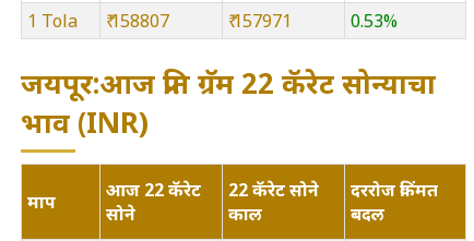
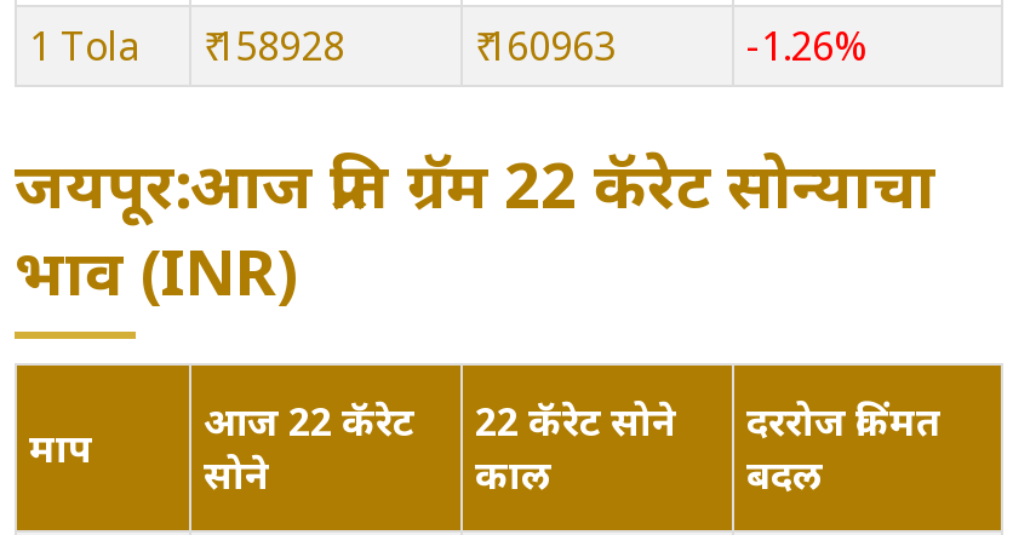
- 1 Tola ₹ 158807
+ 1 Tola ₹ 158928

- ₹ 157971
+ ₹ 160963

- 0.53%
+ -1.26%
